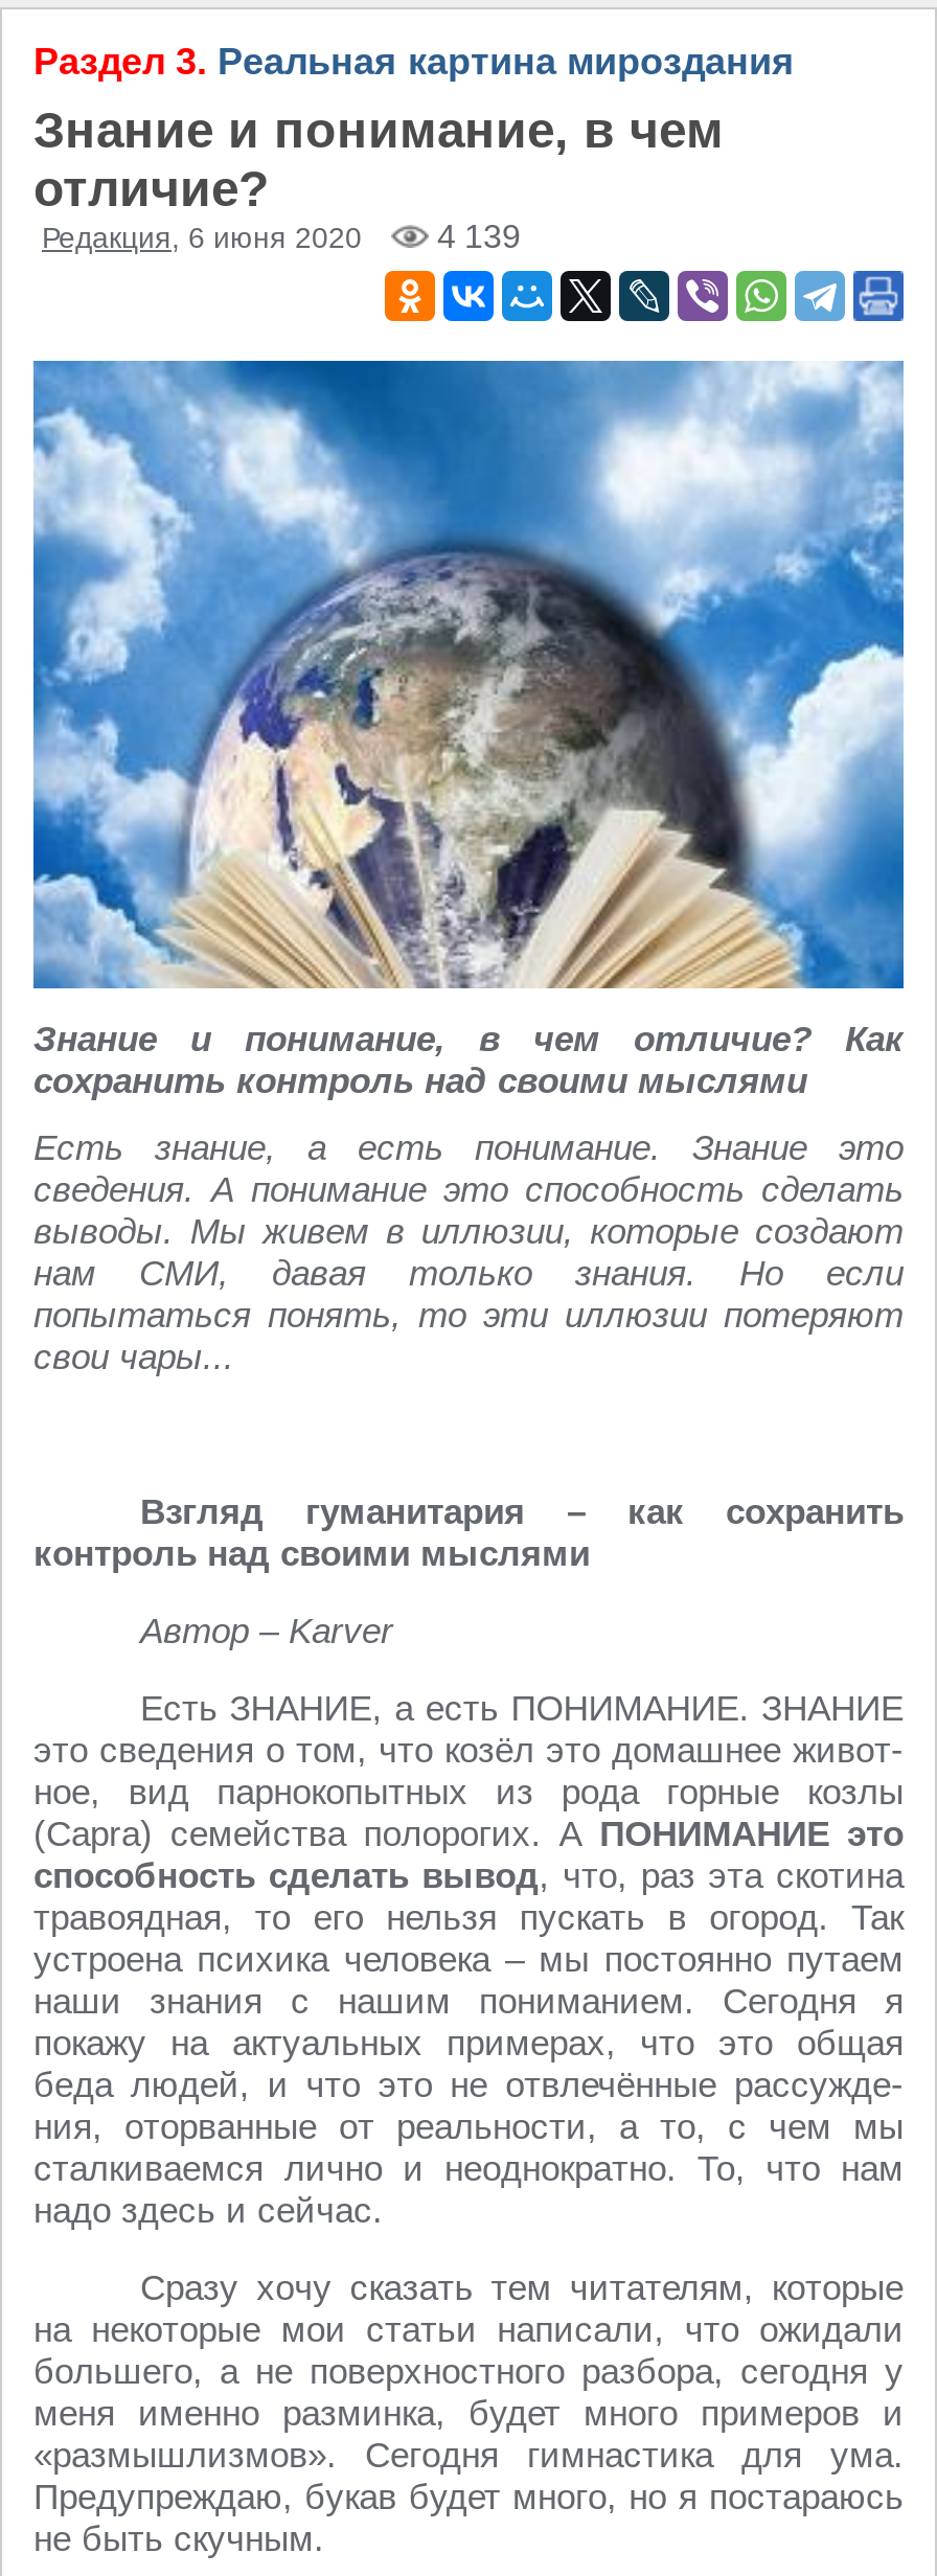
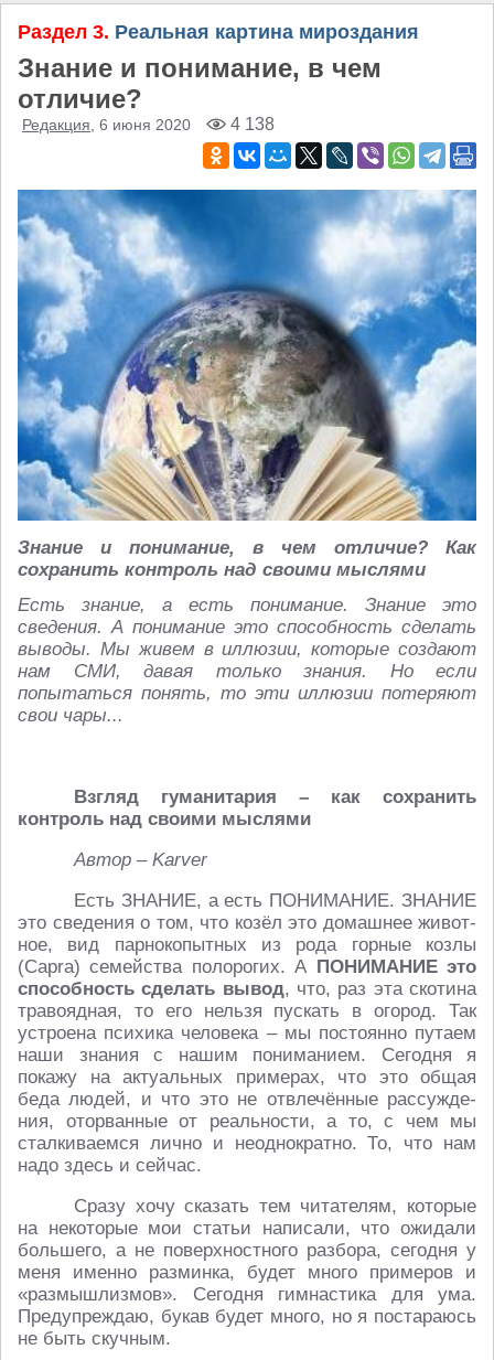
- Редакция, 6 июня 2020 4 139
+ Редакция, 6 июня 2020 4 138
